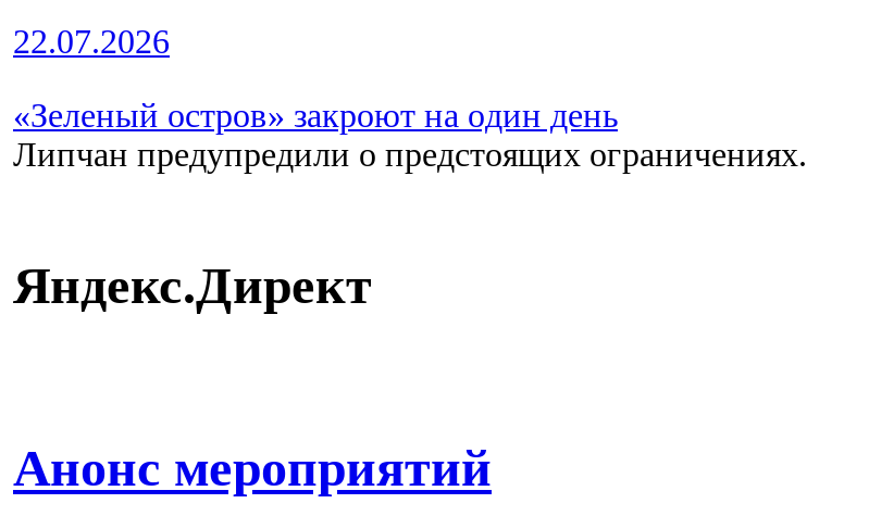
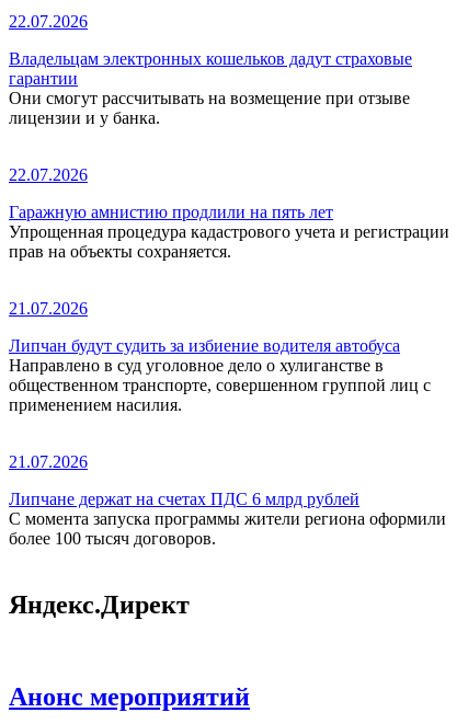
- «Зеленый остров» закроют на один день
- Липчан предупредили о предстоящих ограничениях.
+ Владельцам электронных кошельков дадут страховые
+ гарантии
+ Они смогут рассчитывать на возмещение при отзыве
+ лицензии и у банка.
+ 22.07.2026
+ Гаражную амнистию продлили на пять лет
+ Упрощенная процедура кадастрового учета и регистрации
+ прав на объекты сохраняется.
+ 21.07.2026
+ Липчан будут судить за избиение водителя автобуса
+ Направлено в суд уголовное дело о хулиганстве в
+ общественном транспорте, совершенном группой лиц с
+ применением насилия.
+ 21.07.2026
+ Липчане держат на счетах ПДС 6 млрд рублей
+ С момента запуска программы жители региона оформили
+ более 100 тысяч договоров.
